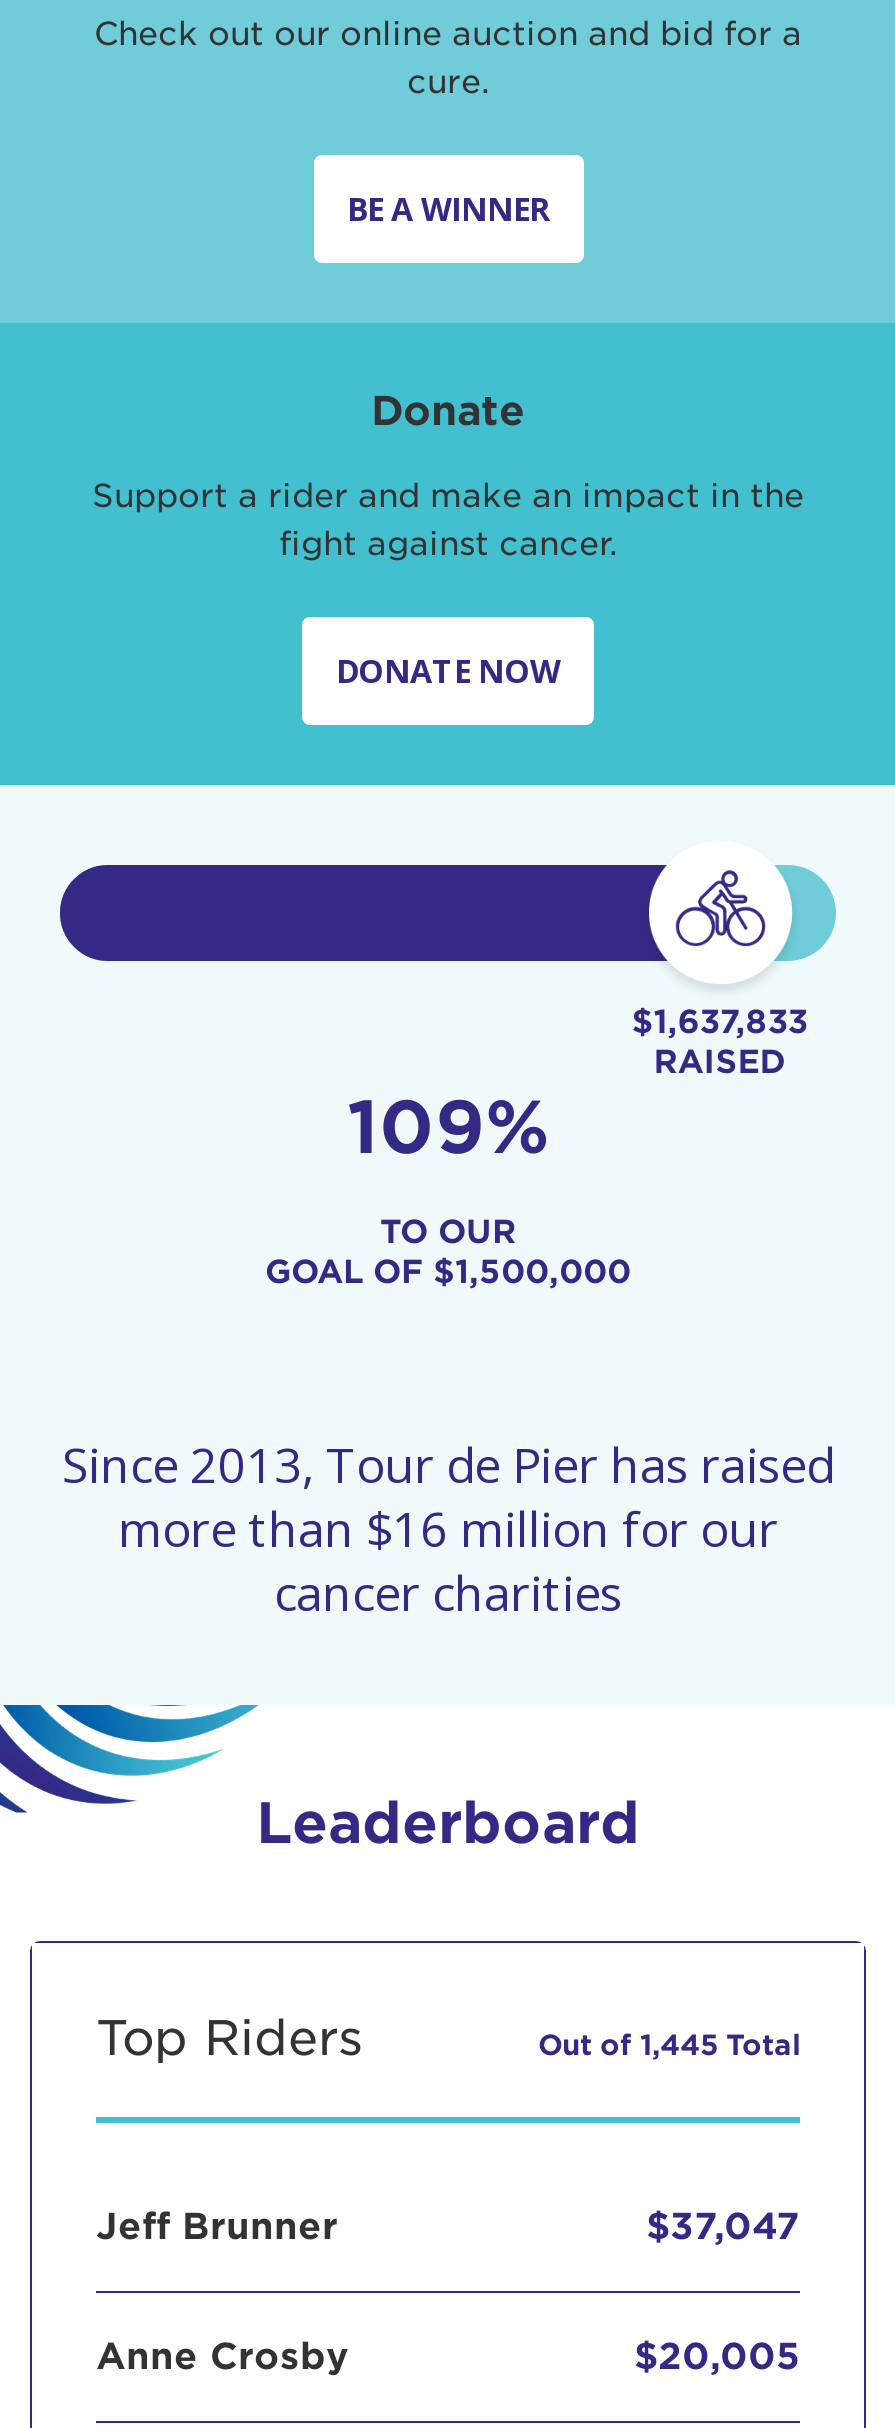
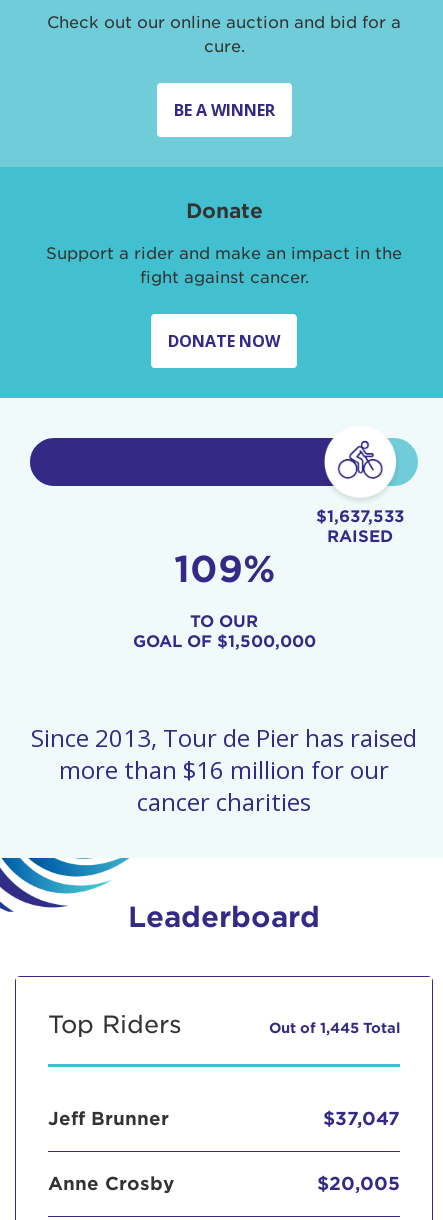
- $1,637,833
+ $1,637,533
